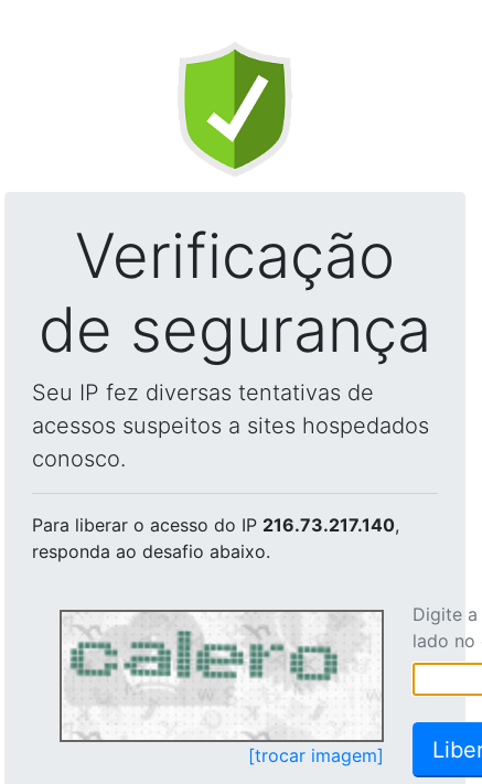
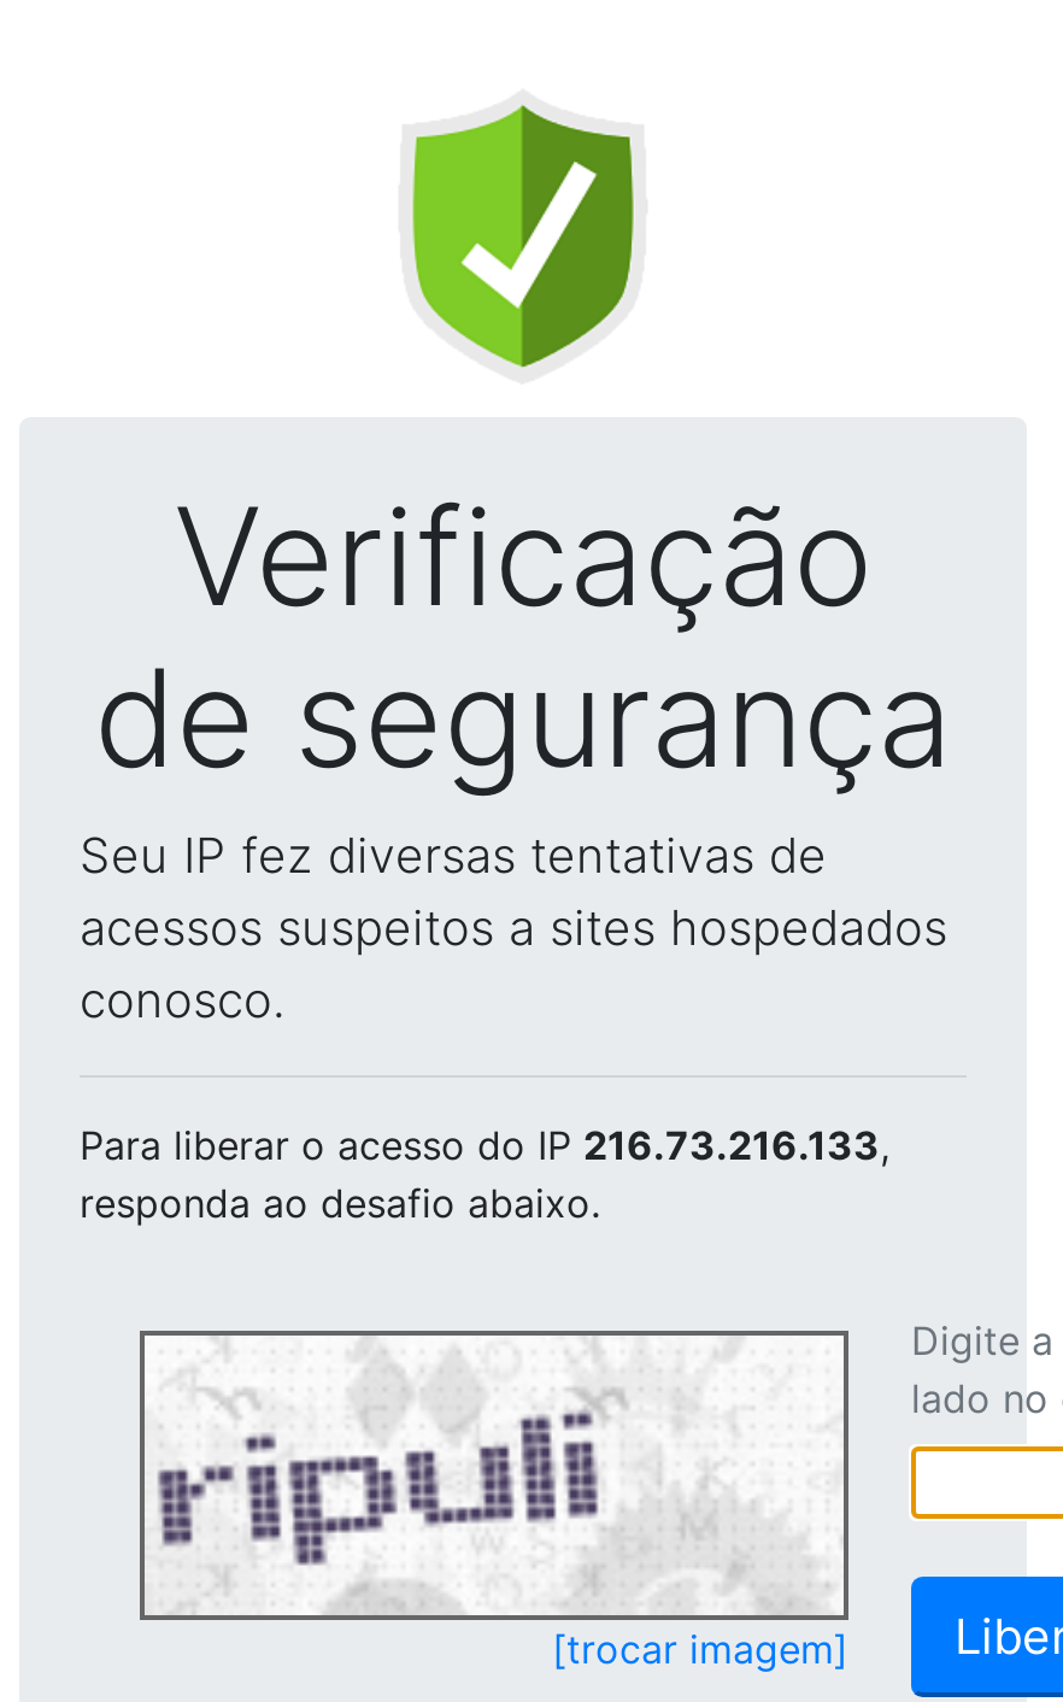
- Para liberar o acesso do IP 216.73.217.140,
+ Para liberar o acesso do IP 216.73.216.133,

- [image]
+ [image]
